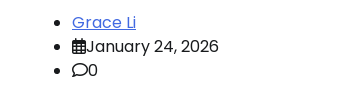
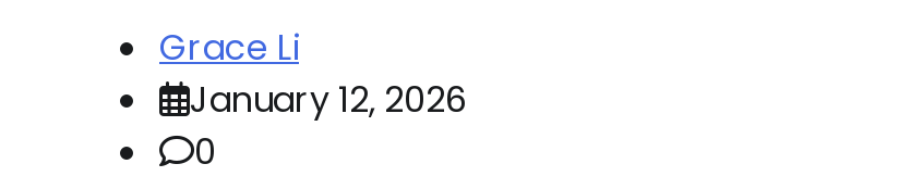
- January 24, 2026
+ January 12, 2026
